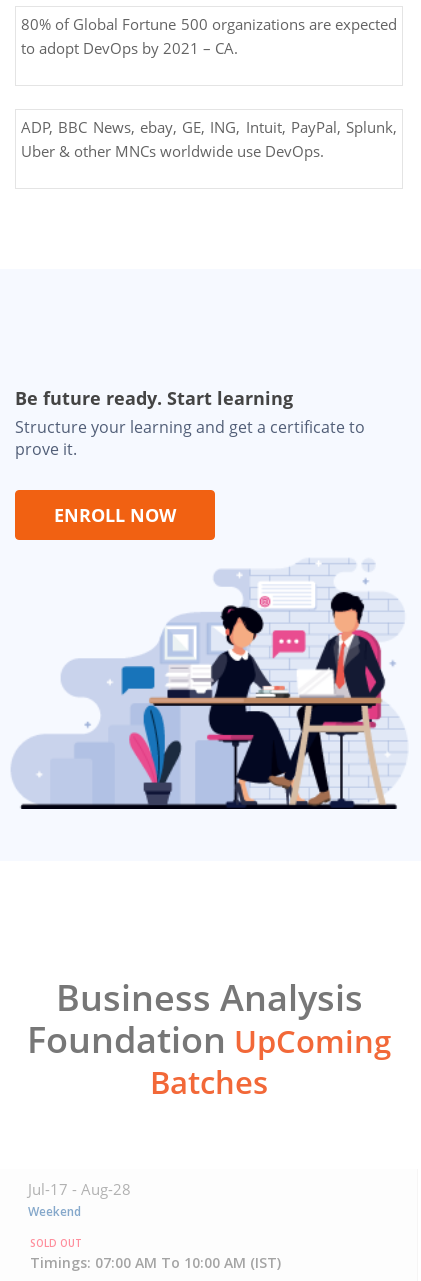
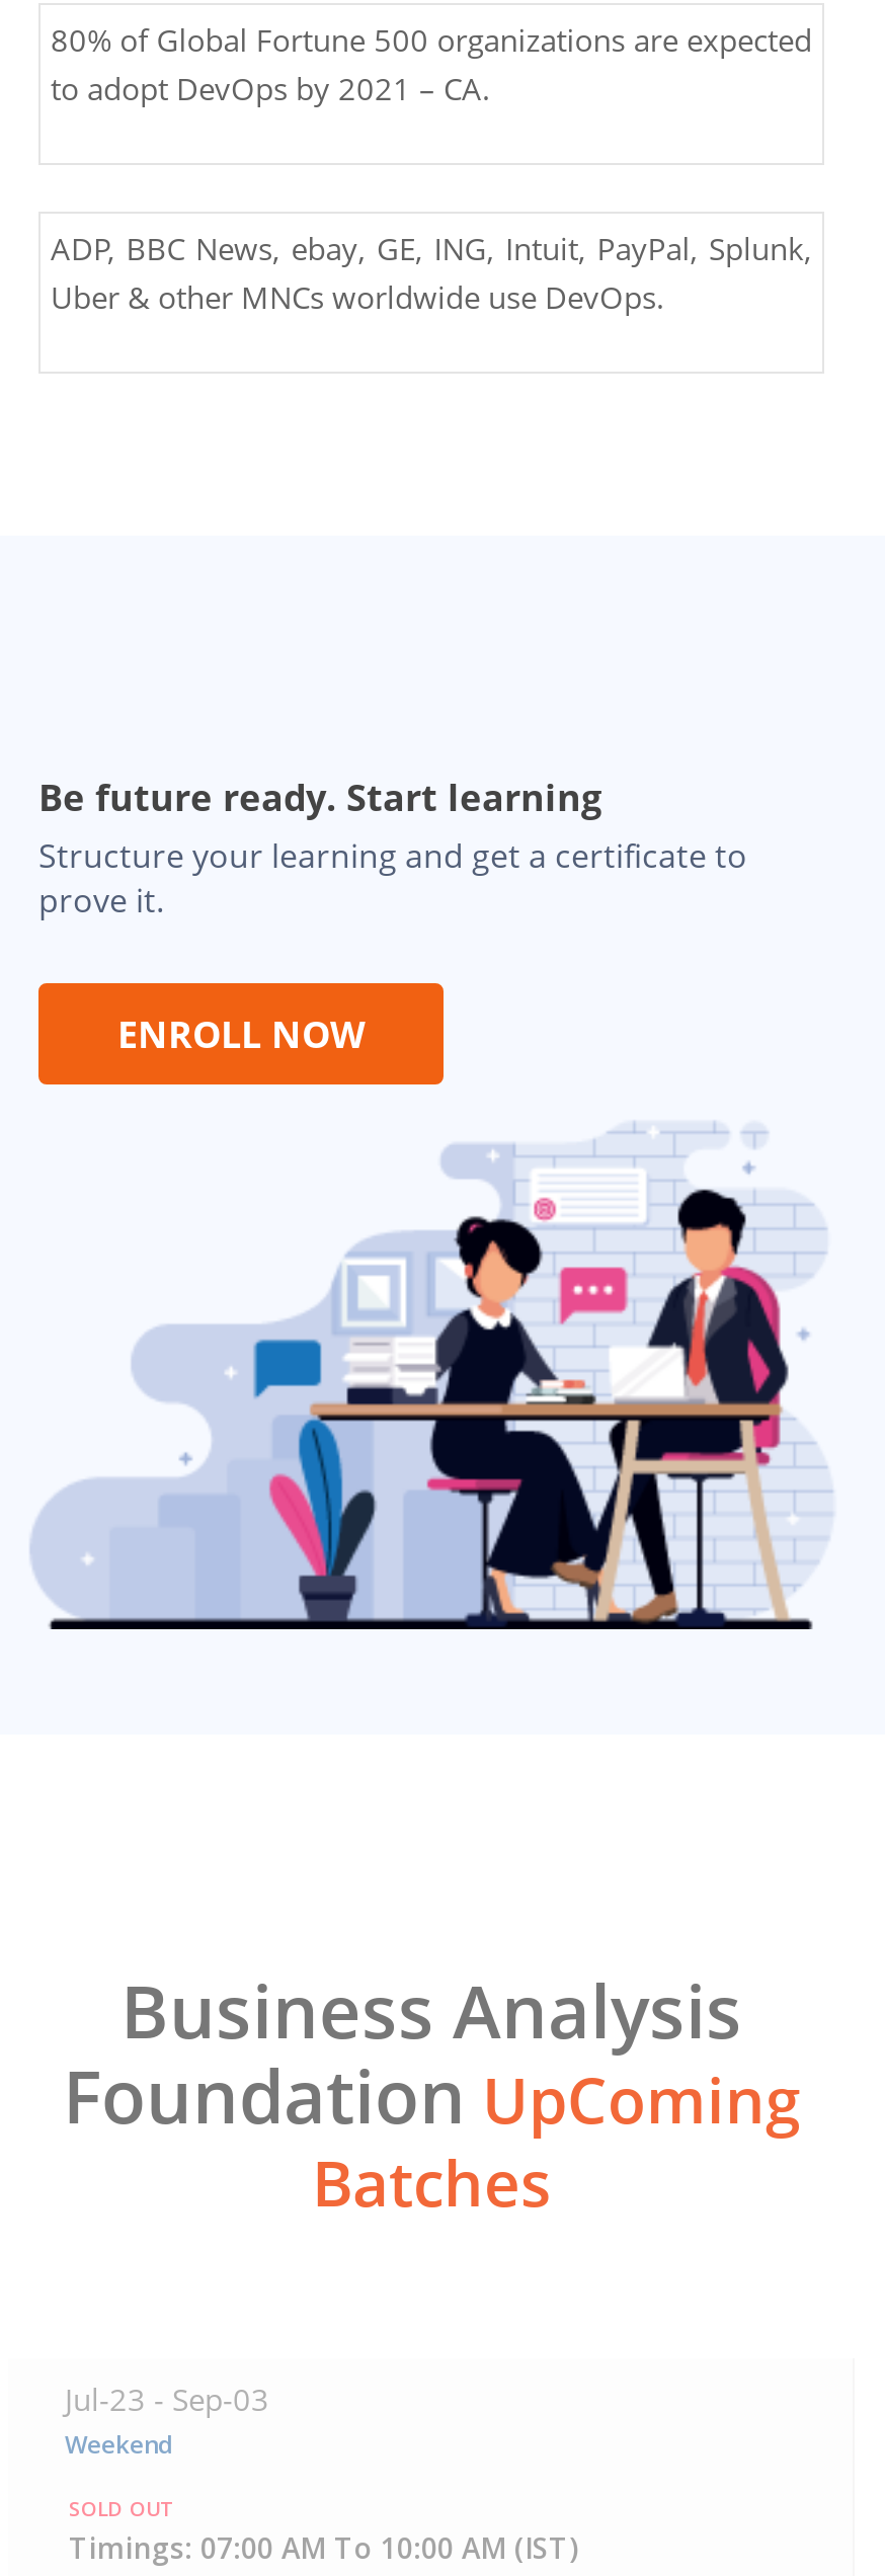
- Jul-17 - Aug-28
+ Jul-23 - Sep-03
